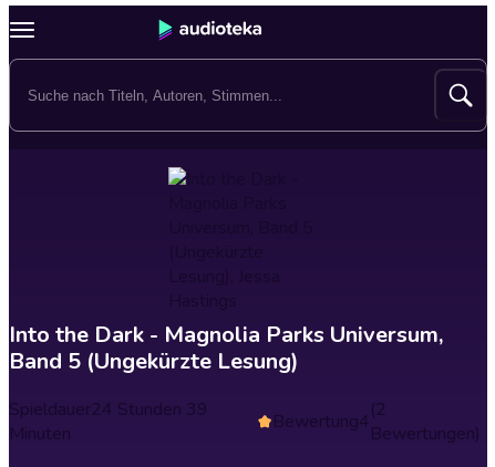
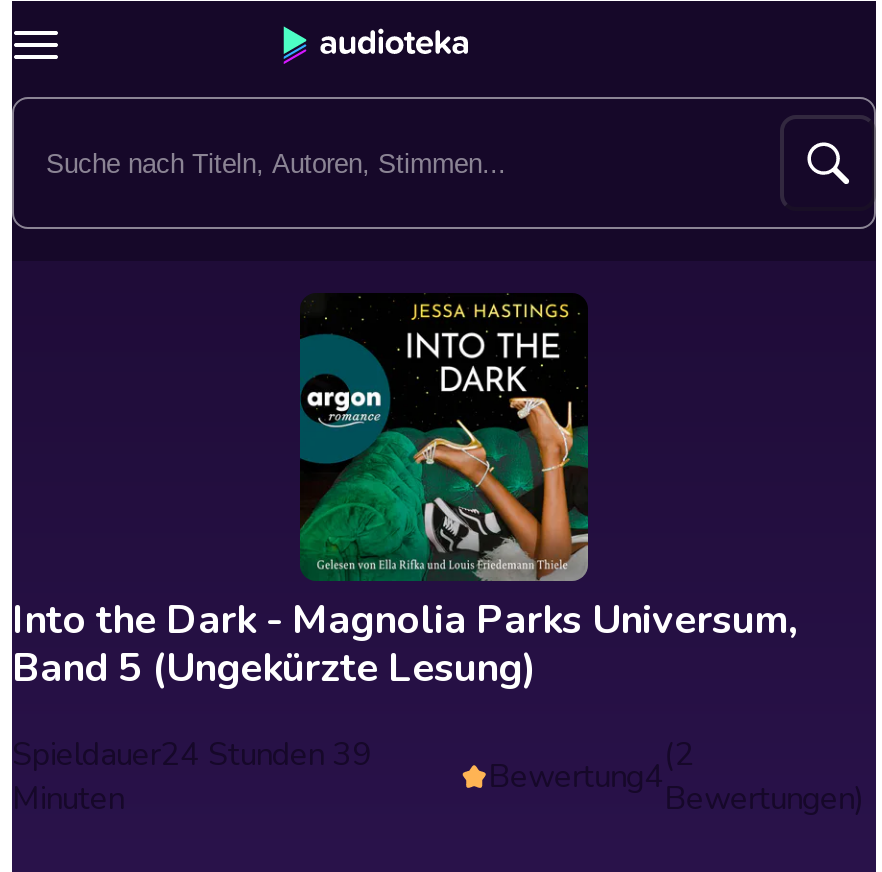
+ [image]
